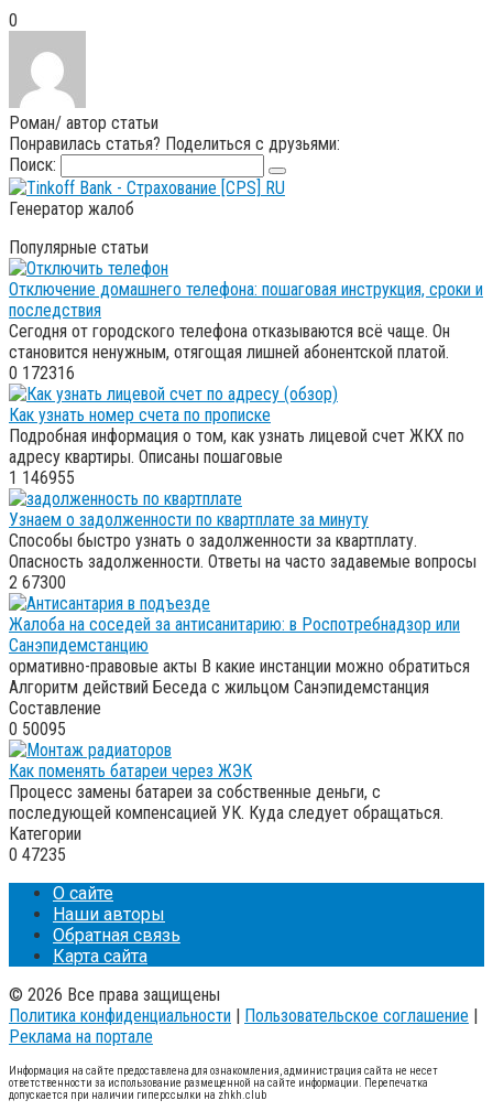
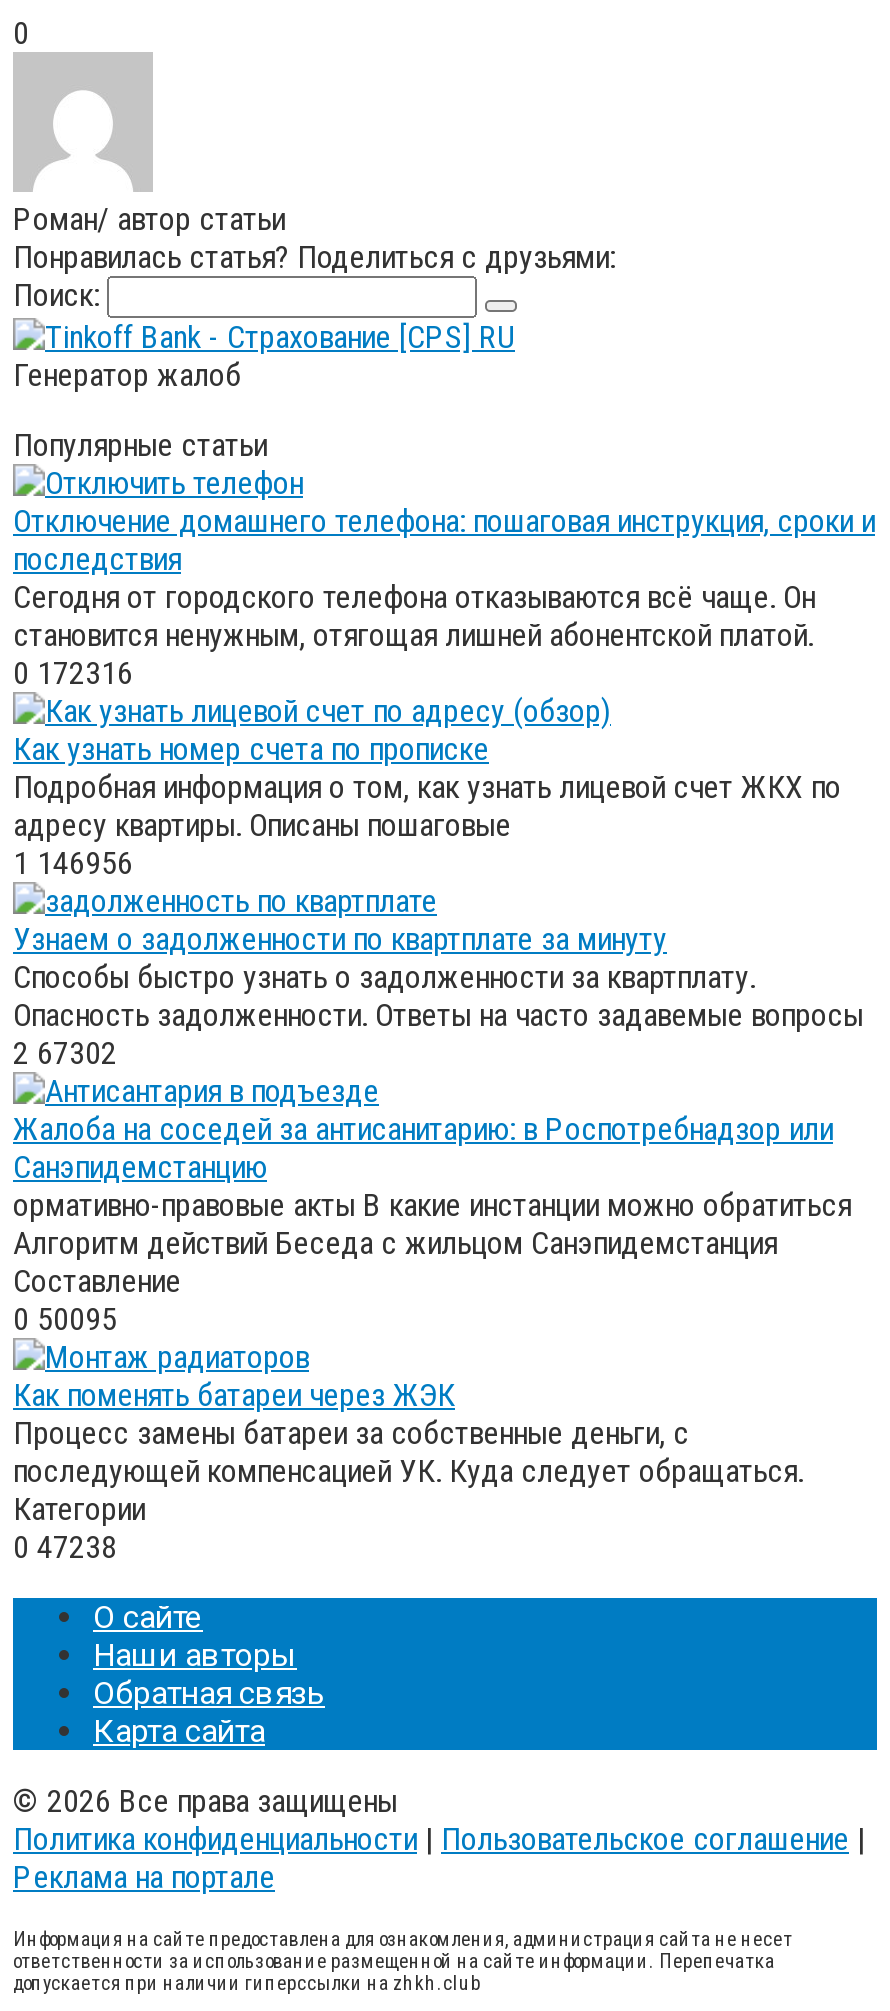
- 1 146955
+ 1 146956

- 2 67300
+ 2 67302

- 0 47235
+ 0 47238
